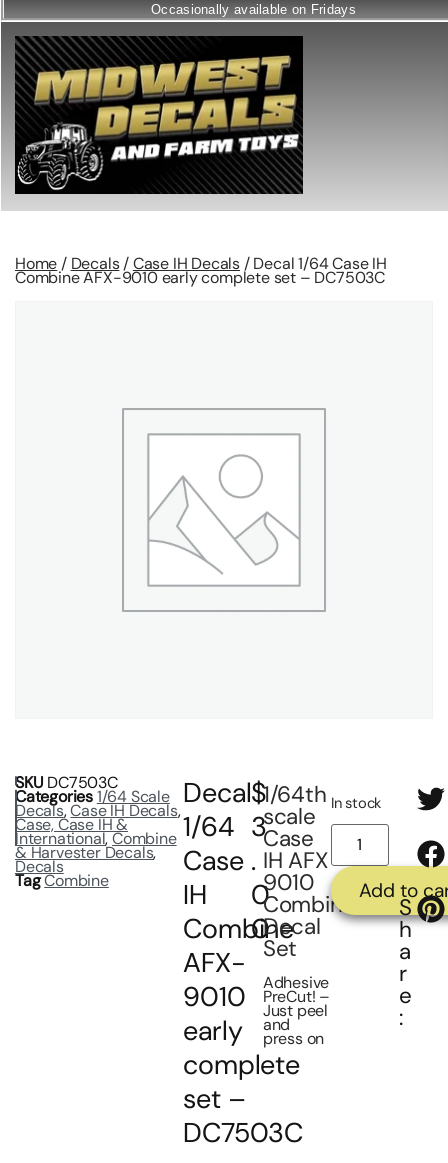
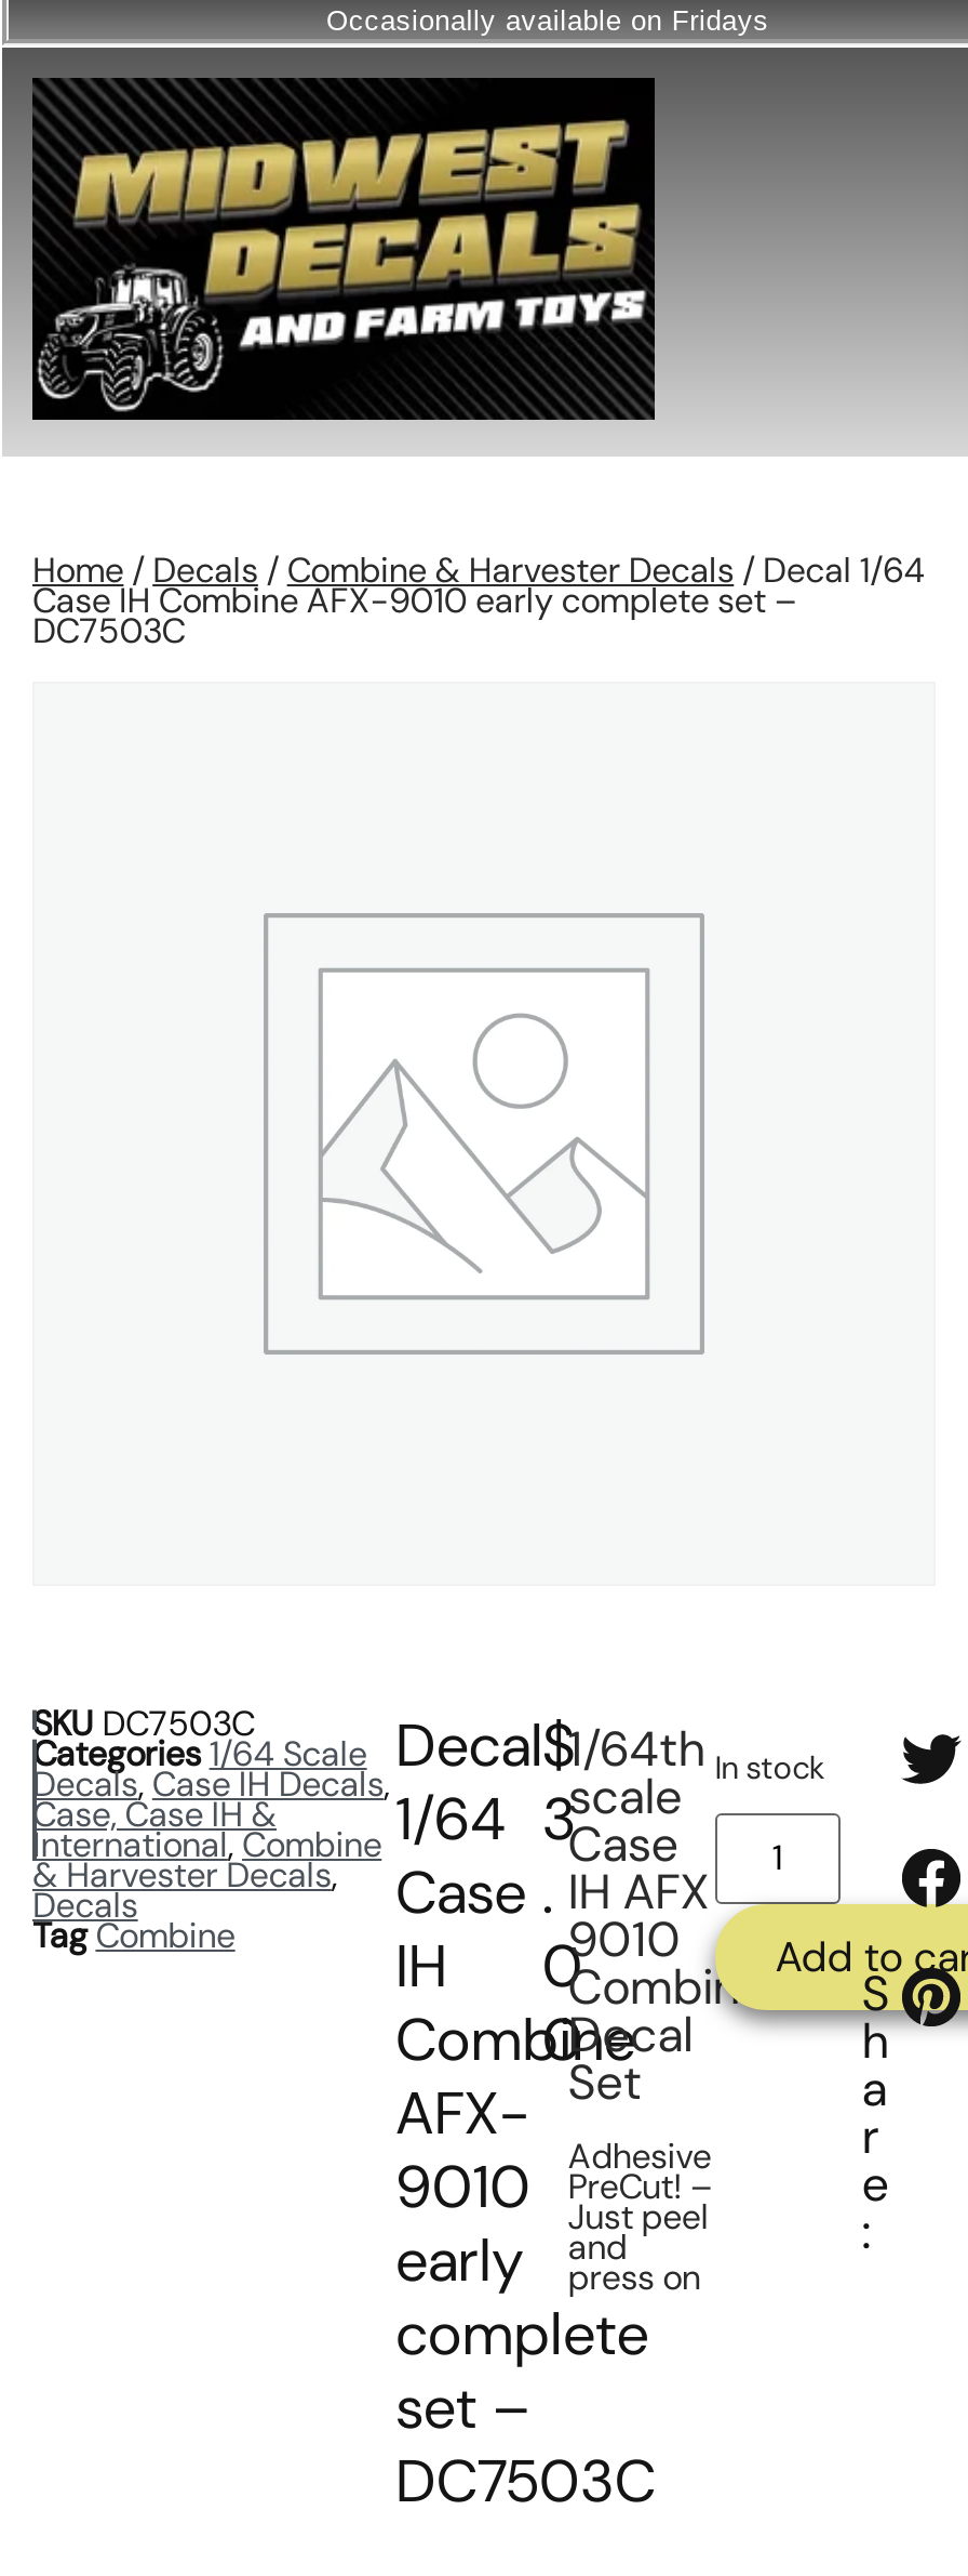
- Home / Decals / Case IH Decals / Decal 1/64 Case IH
- Combine AFX-9010 early complete set – DC7503C
+ Home / Decals / Combine & Harvester Decals / Decal 1/64
+ Case IH Combine AFX-9010 early complete set –
+ DC7503C
